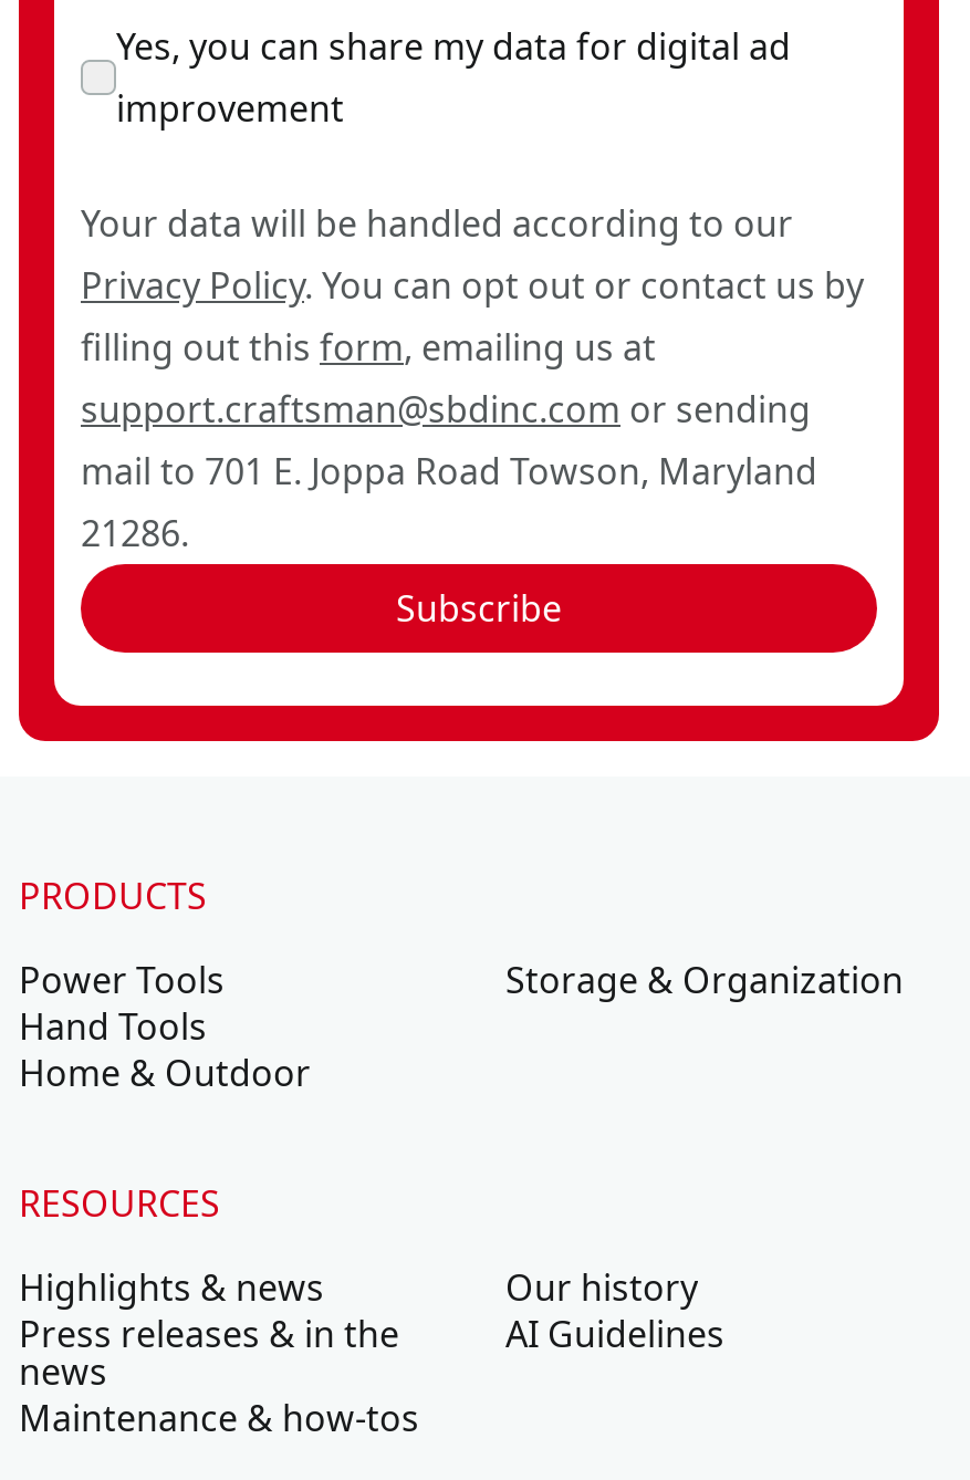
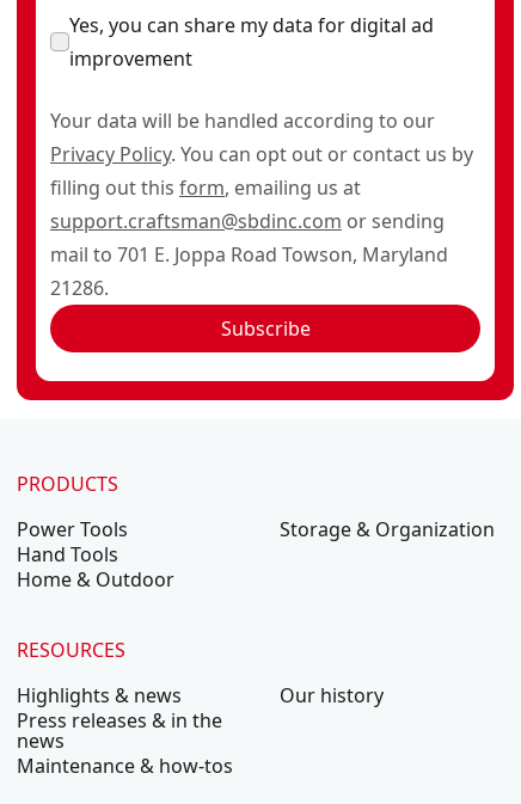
- AI Guidelines
